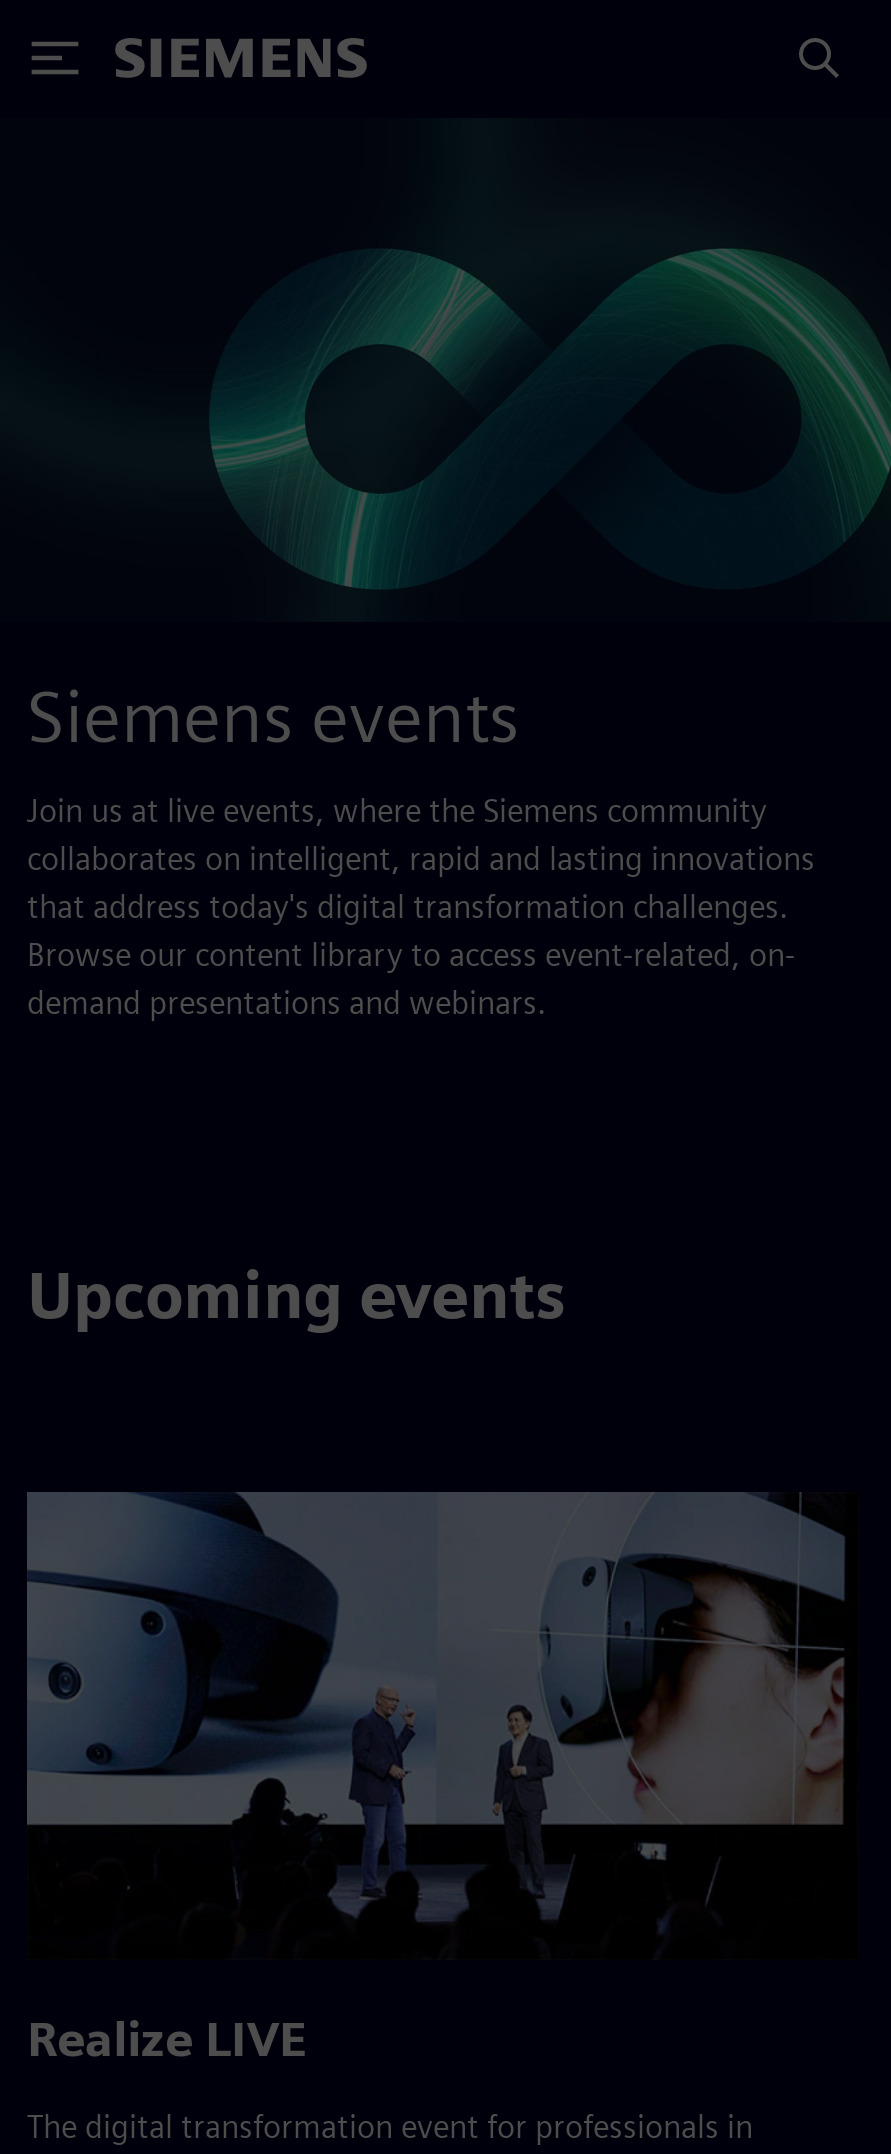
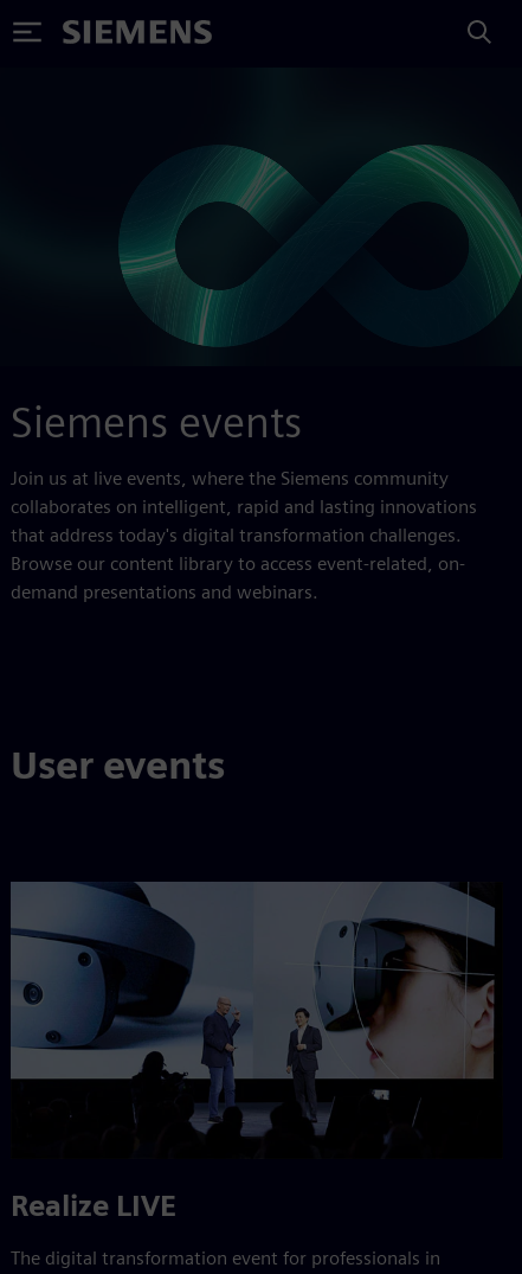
- Upcoming events
+ User events
